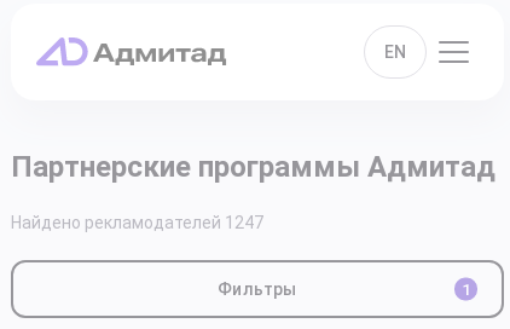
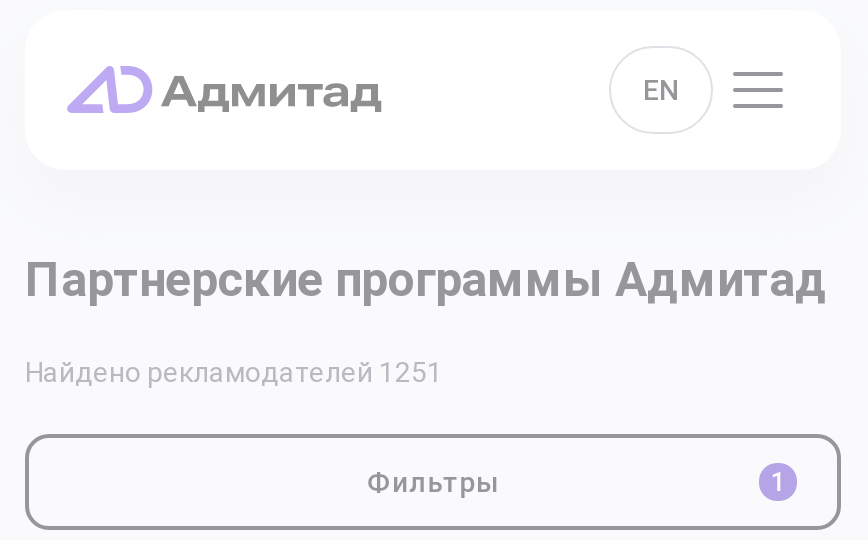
- Найдено рекламодателей 1247
+ Найдено рекламодателей 1251
